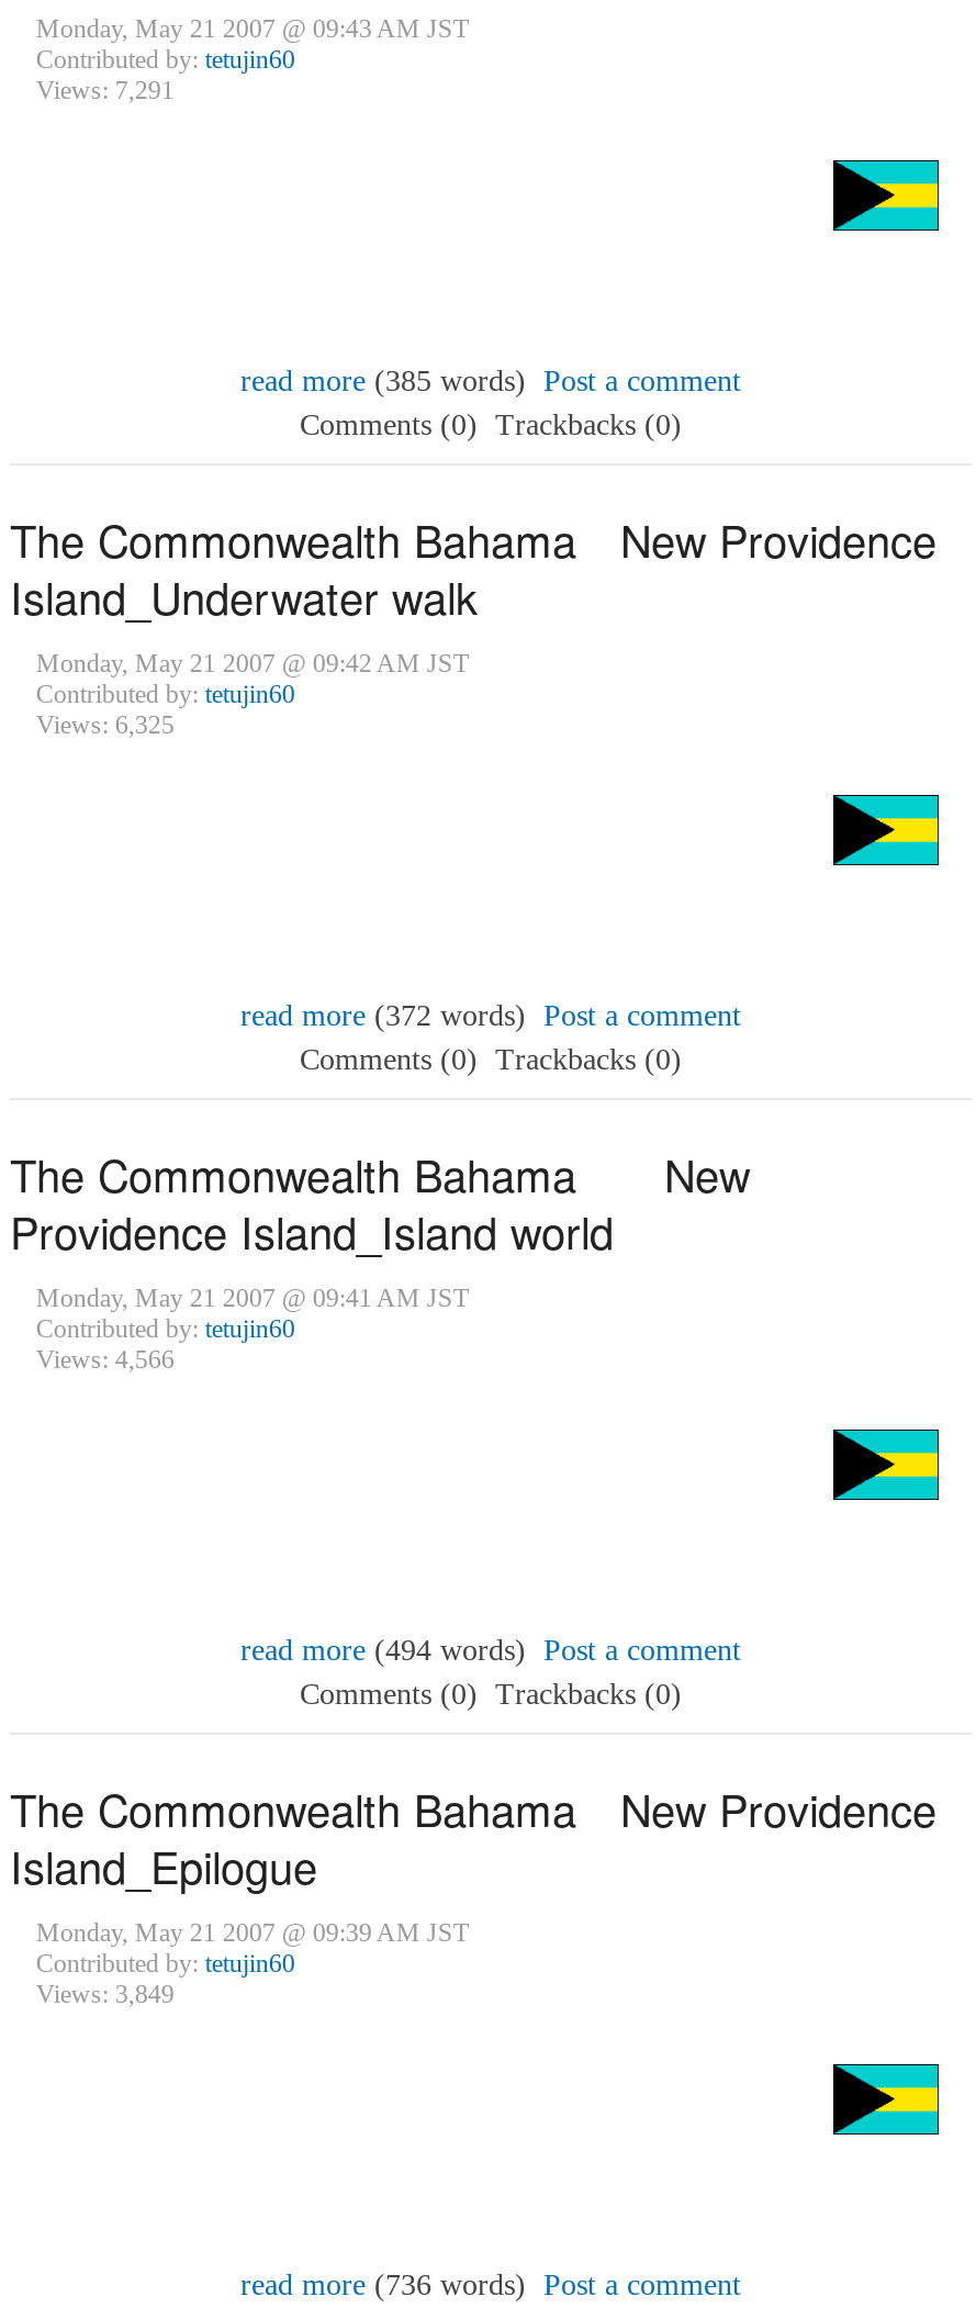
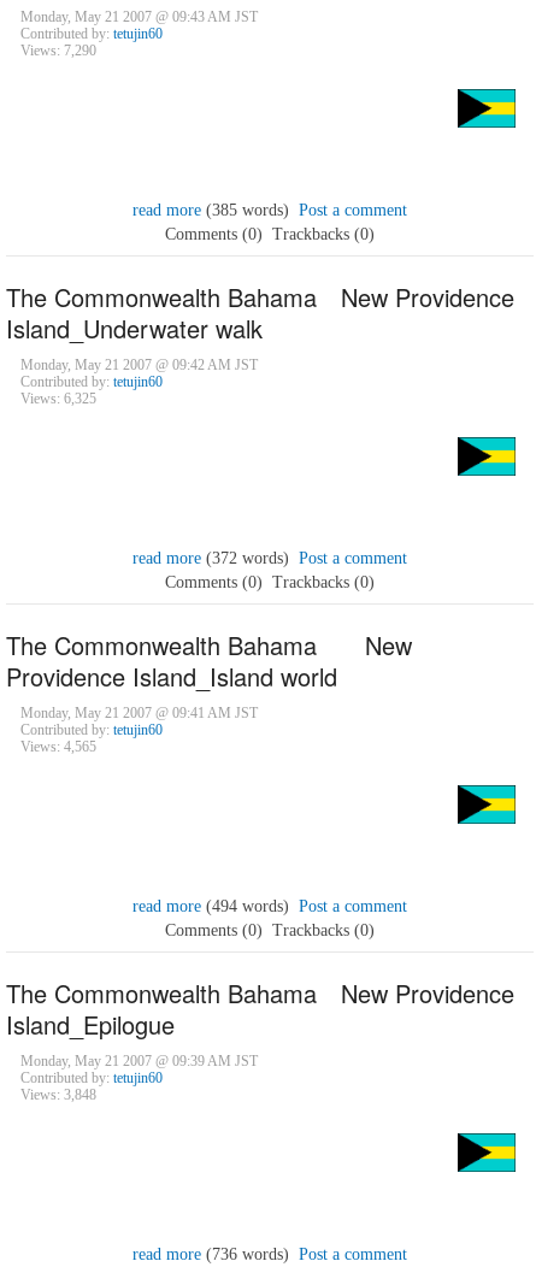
- Views: 7,291
+ Views: 7,290

- Views: 4,566
+ Views: 4,565

- Views: 3,849
+ Views: 3,848
